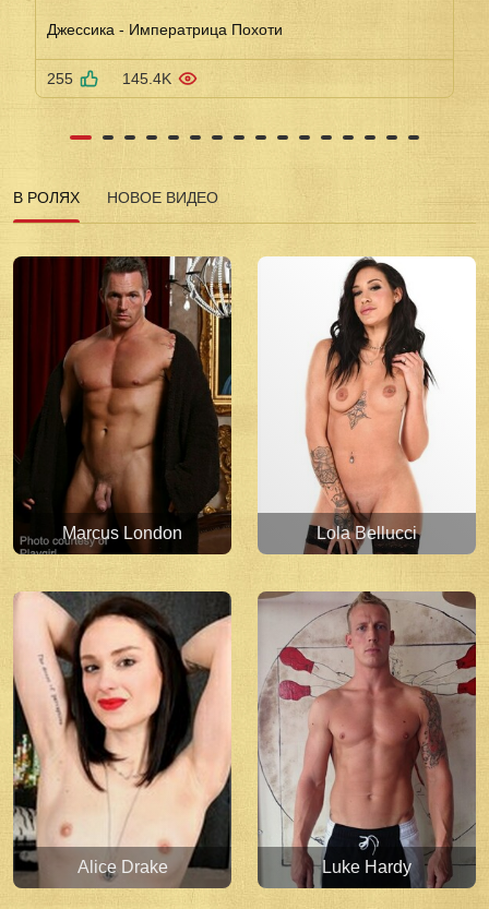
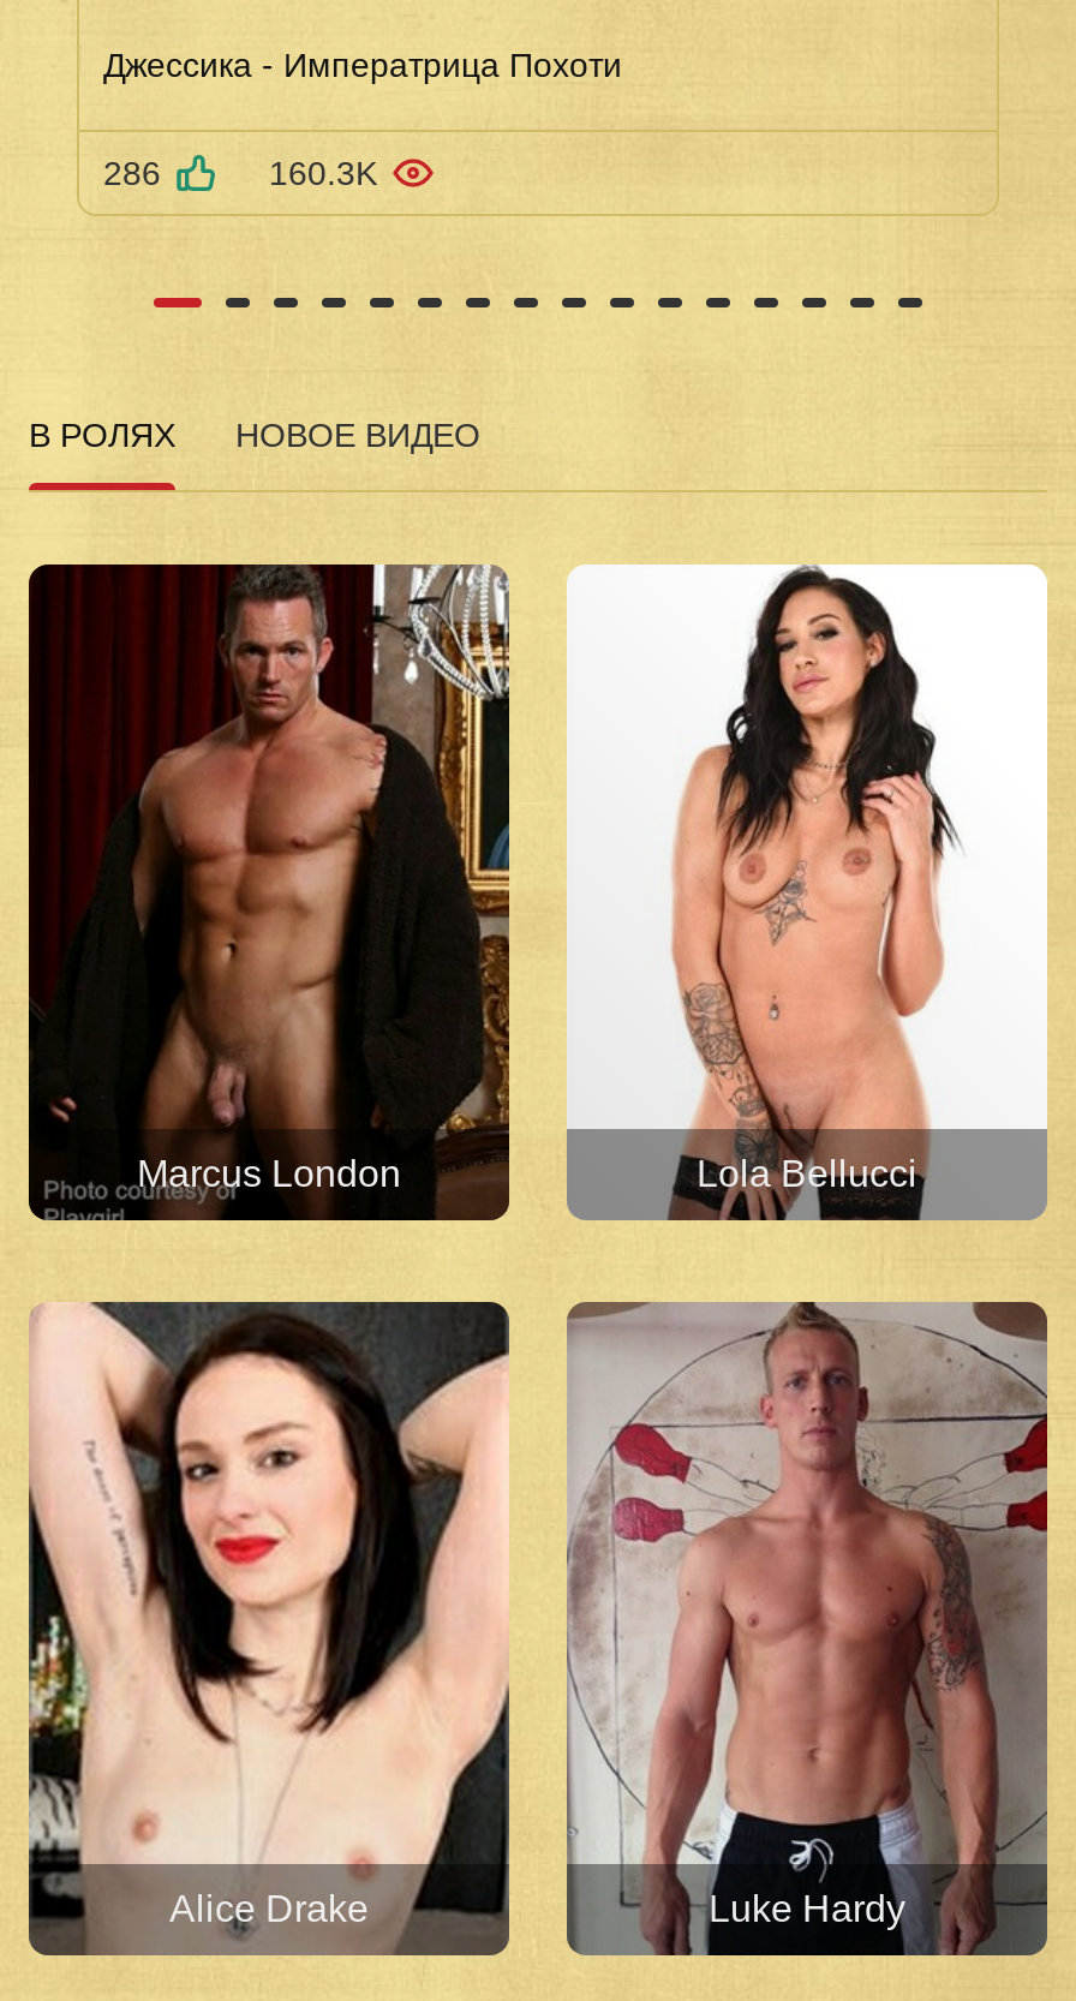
- 255
- 145.4K
+ 286
+ 160.3K
